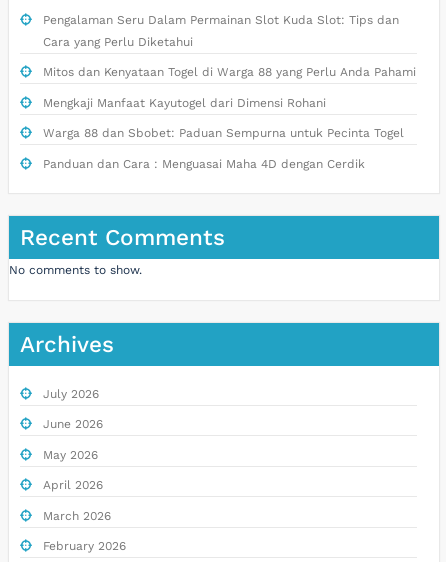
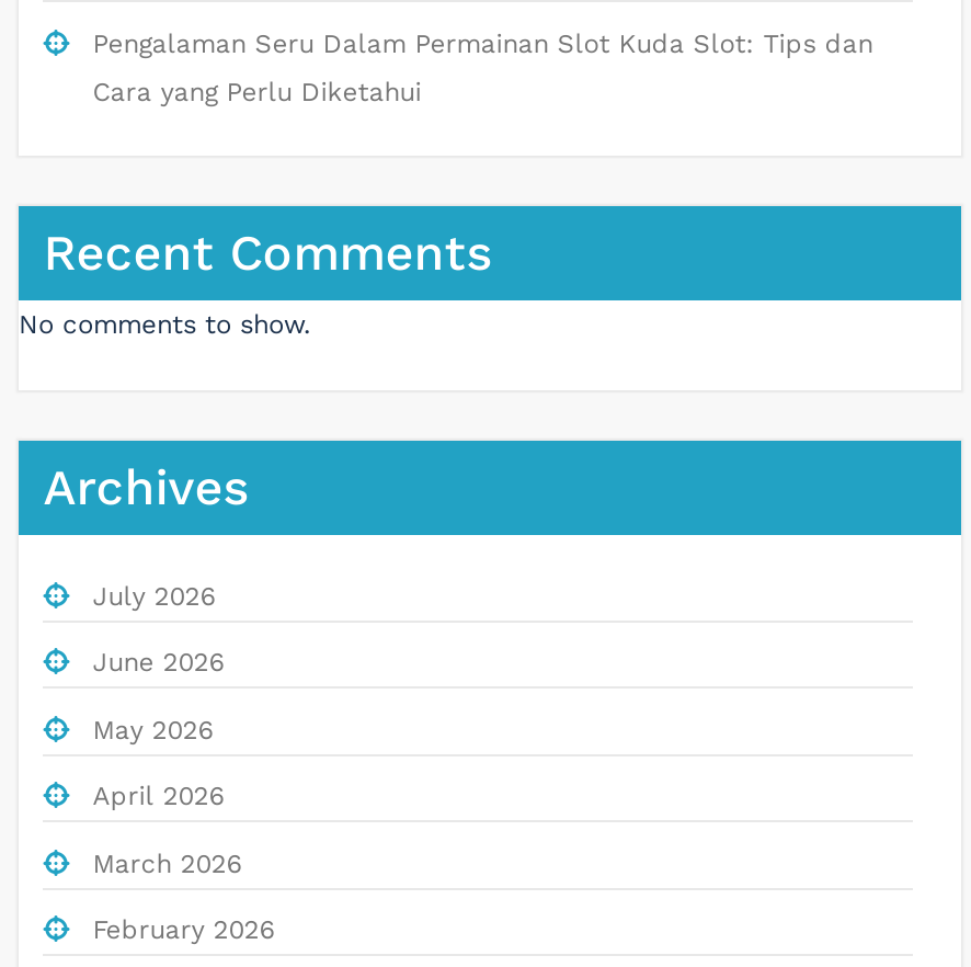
- Mitos dan Kenyataan Togel di Warga 88 yang Perlu Anda Pahami
- Mengkaji Manfaat Kayutogel dari Dimensi Rohani
- Warga 88 dan Sbobet: Paduan Sempurna untuk Pecinta Togel
- Panduan dan Cara : Menguasai Maha 4D dengan Cerdik
